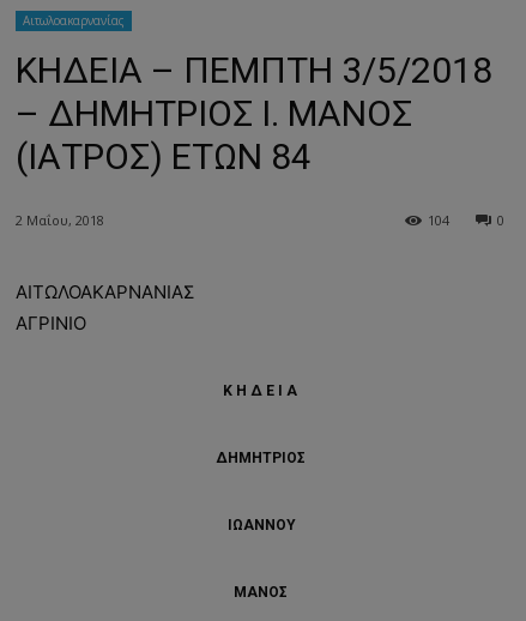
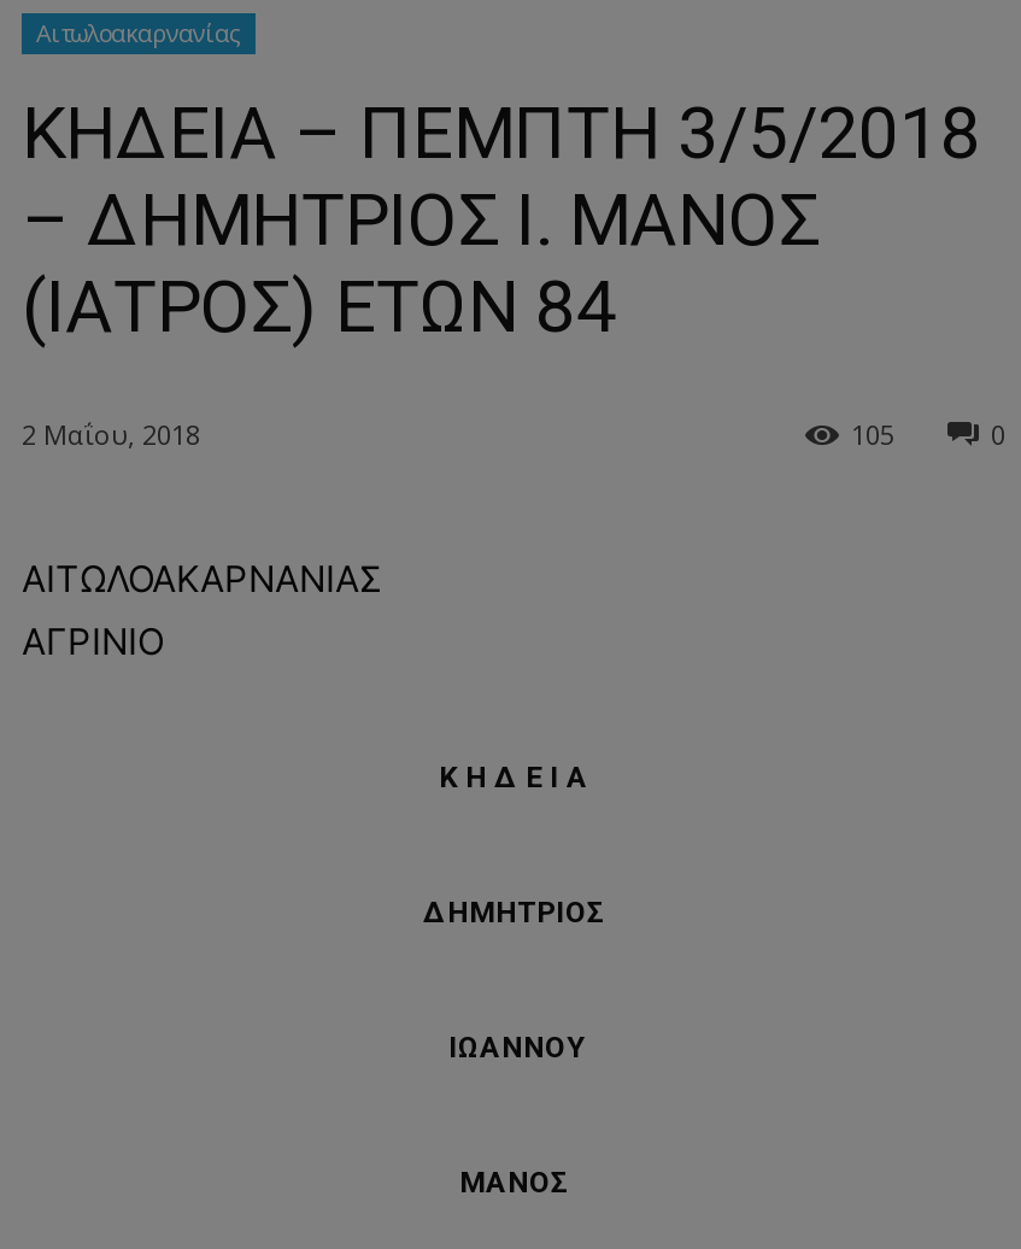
- 104
+ 105
